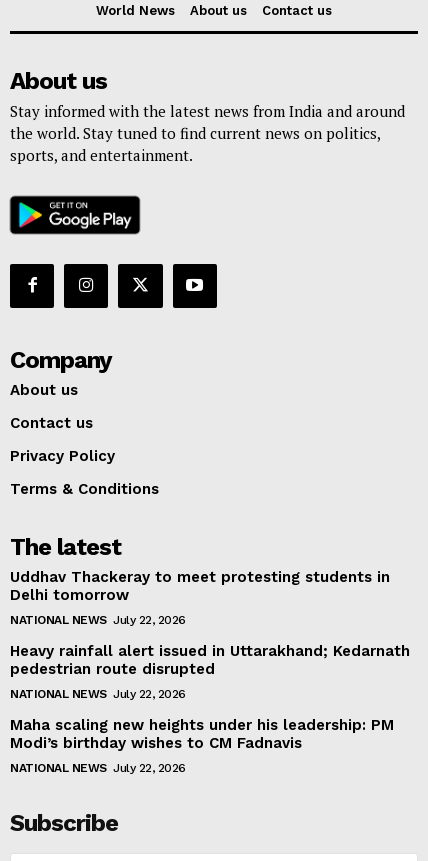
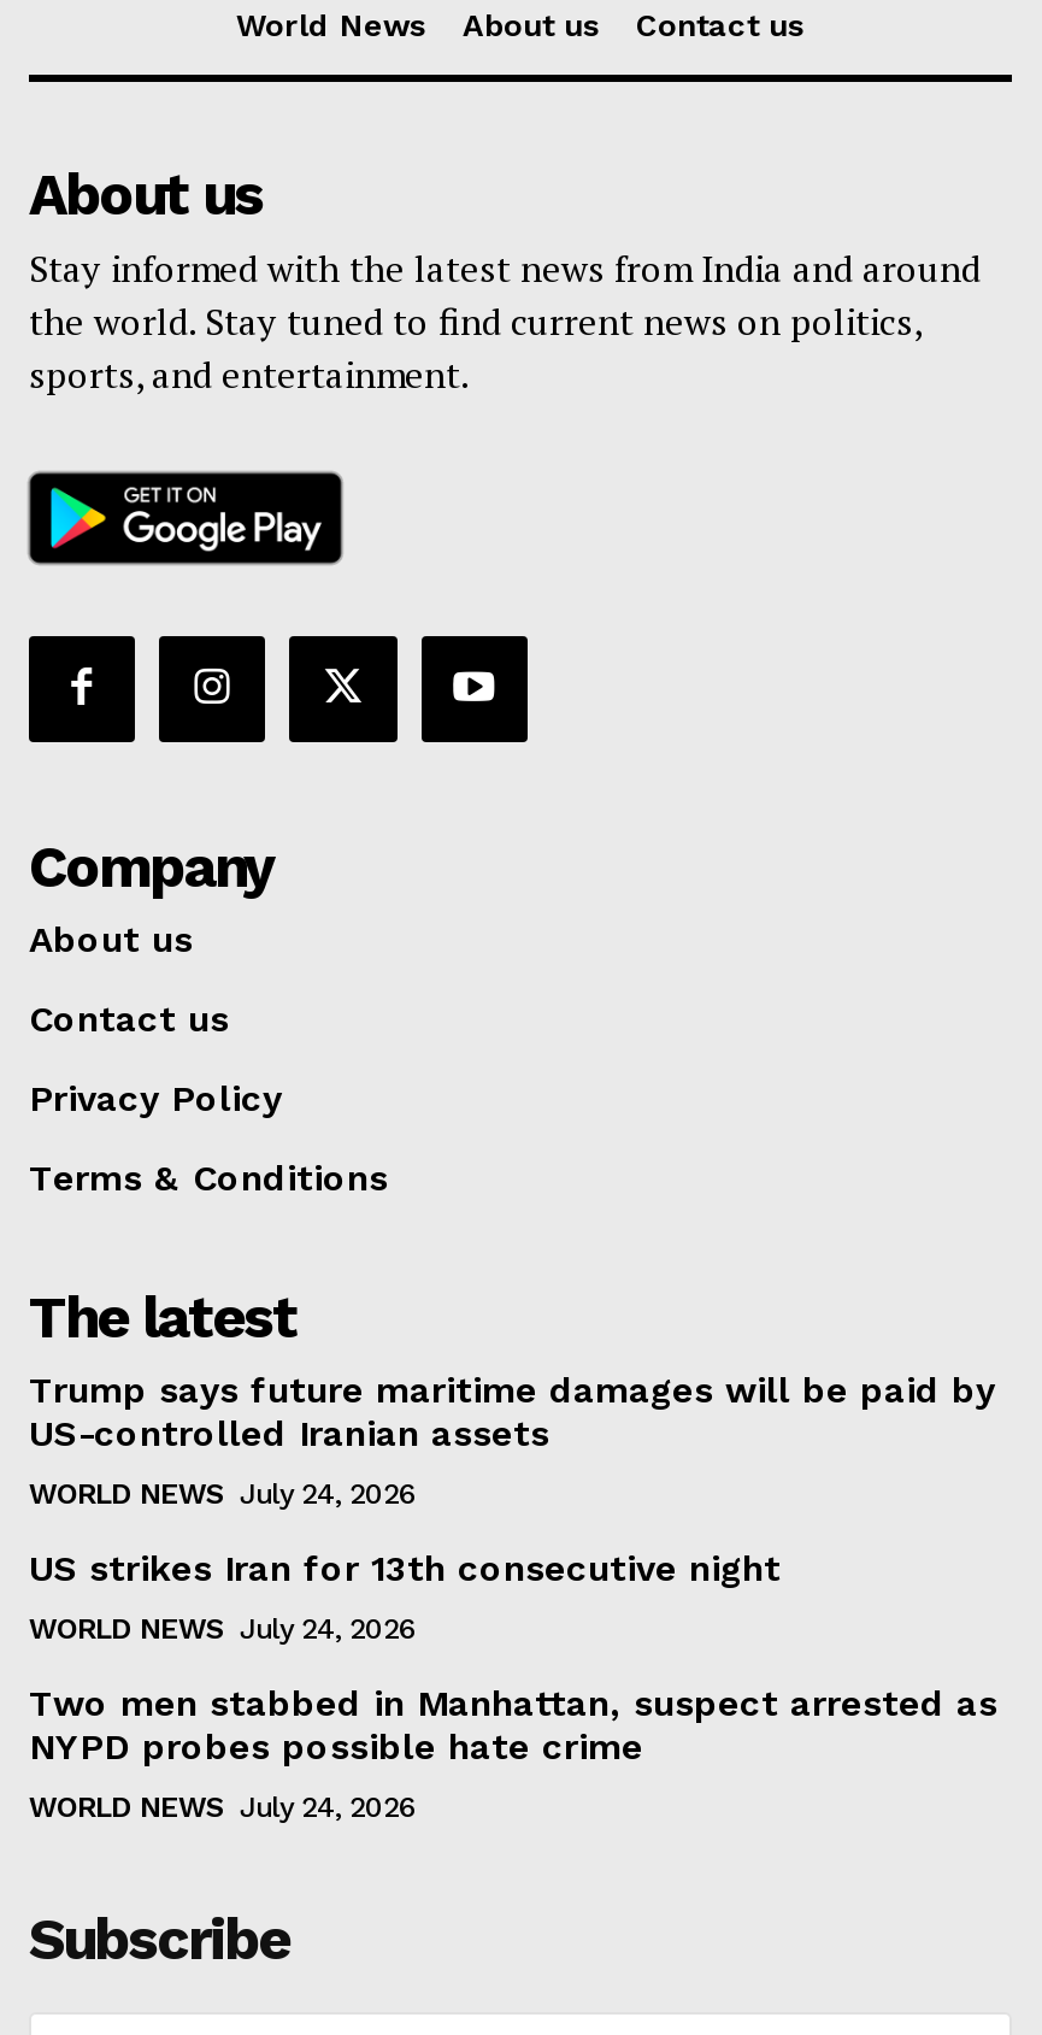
- Uddhav Thackeray to meet protesting students in
- Delhi tomorrow
+ Trump says future maritime damages will be paid by
+ US-controlled Iranian assets

- NATIONAL NEWS July 22, 2026
+ WORLD NEWS July 24, 2026

- Heavy rainfall alert issued in Uttarakhand; Kedarnath
- pedestrian route disrupted
+ US strikes Iran for 13th consecutive night

- NATIONAL NEWS July 22, 2026
+ WORLD NEWS July 24, 2026

- Maha scaling new heights under his leadership: PM
- Modi’s birthday wishes to CM Fadnavis
+ Two men stabbed in Manhattan, suspect arrested as
+ NYPD probes possible hate crime

- NATIONAL NEWS July 22, 2026
+ WORLD NEWS July 24, 2026
